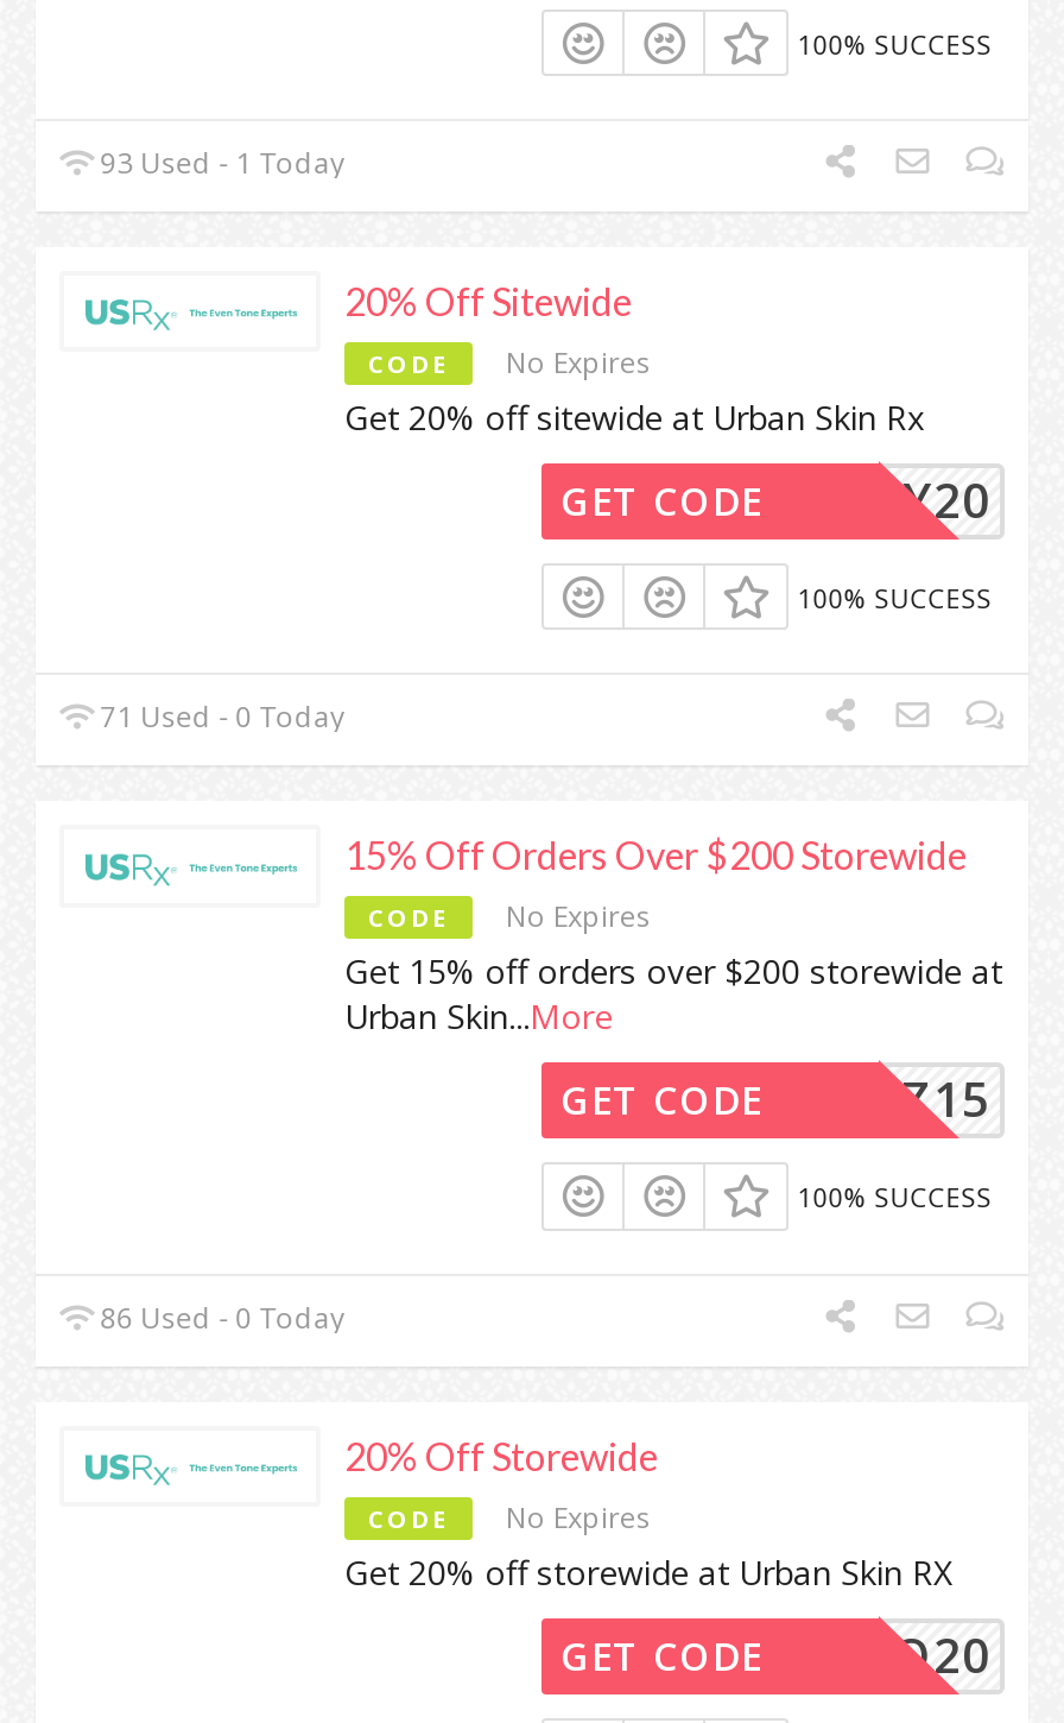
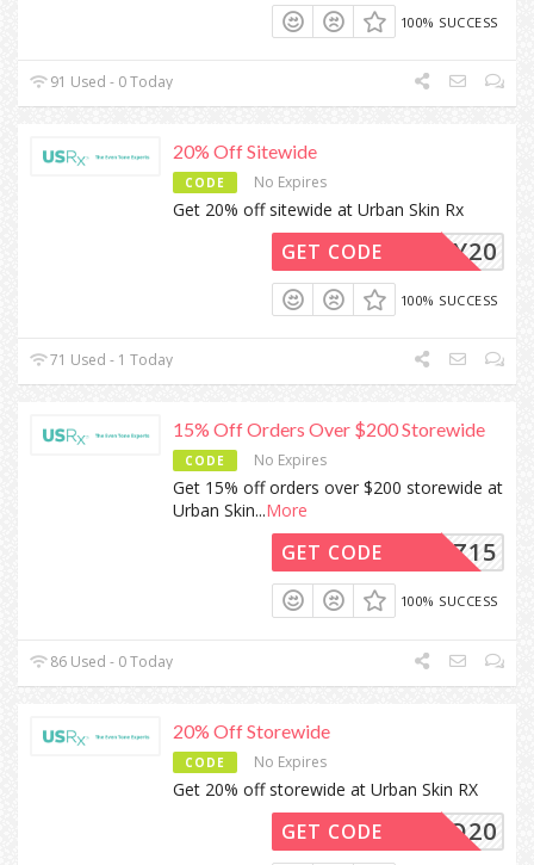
- 93 Used - 1 Today
+ 91 Used - 0 Today

- 71 Used - 0 Today
+ 71 Used - 1 Today
